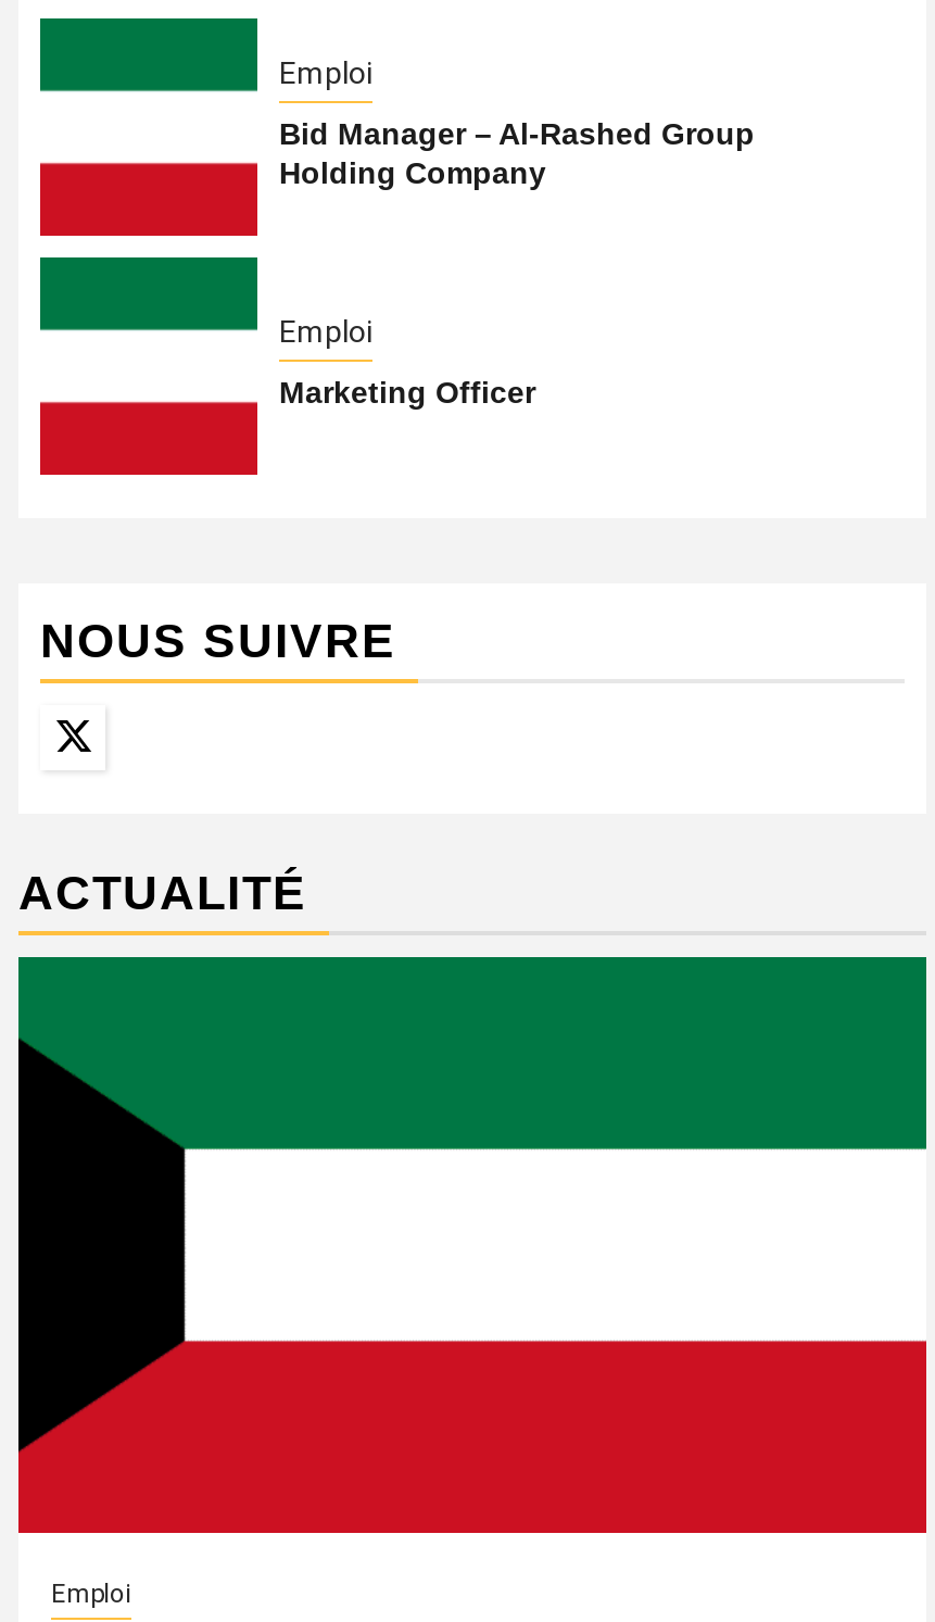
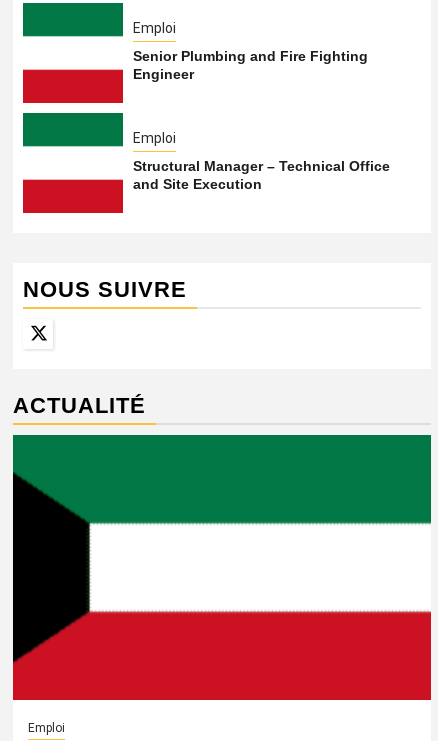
- Bid Manager – Al-Rashed Group
- Holding Company
+ Senior Plumbing and Fire Fighting
+ Engineer

- Marketing Officer
+ Structural Manager – Technical Office
+ and Site Execution
